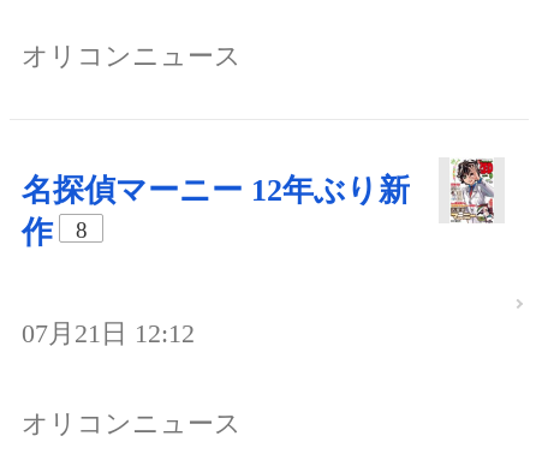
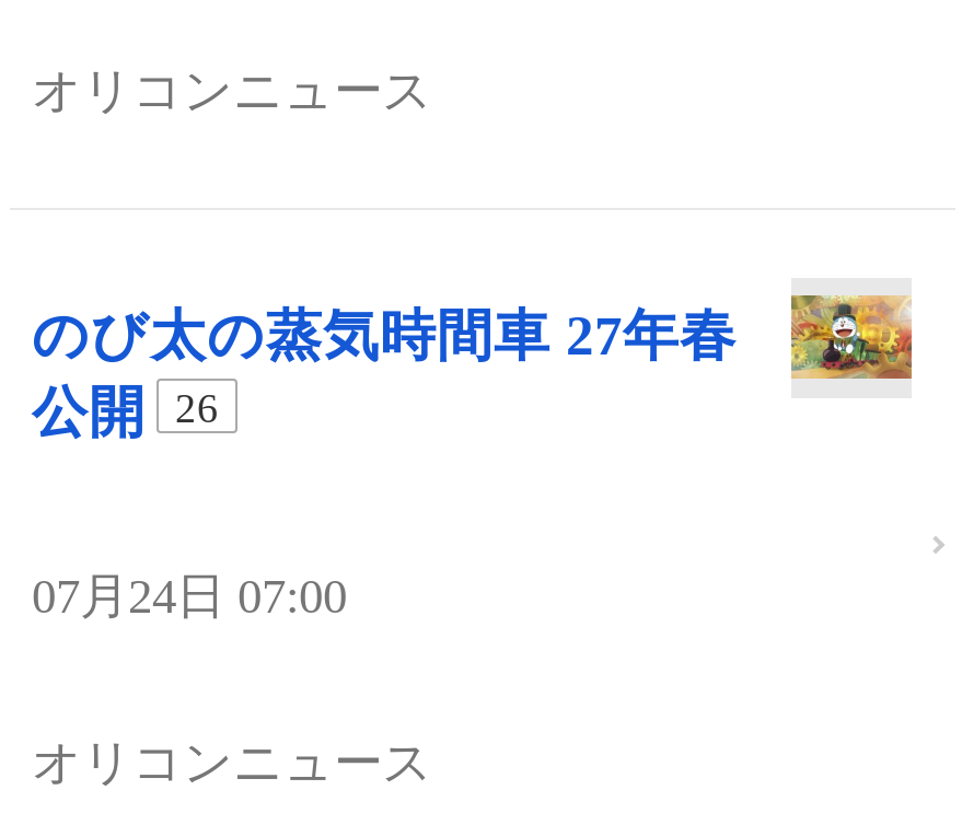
- [image]
- 名探偵マーニー 12年ぶり新
- 作
- 8
+ [image]
+ のび太の蒸気時間車 27年春
+ 公開
+ 26

- 07月21日 12:12
+ 07月24日 07:00
